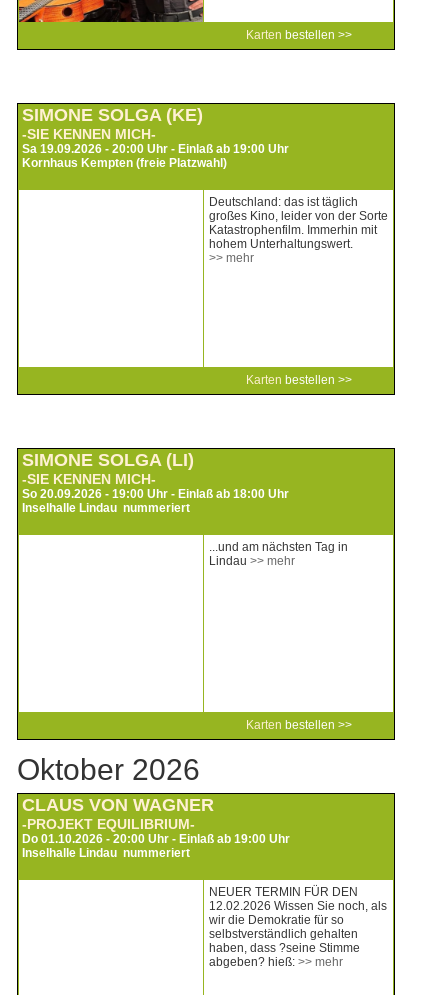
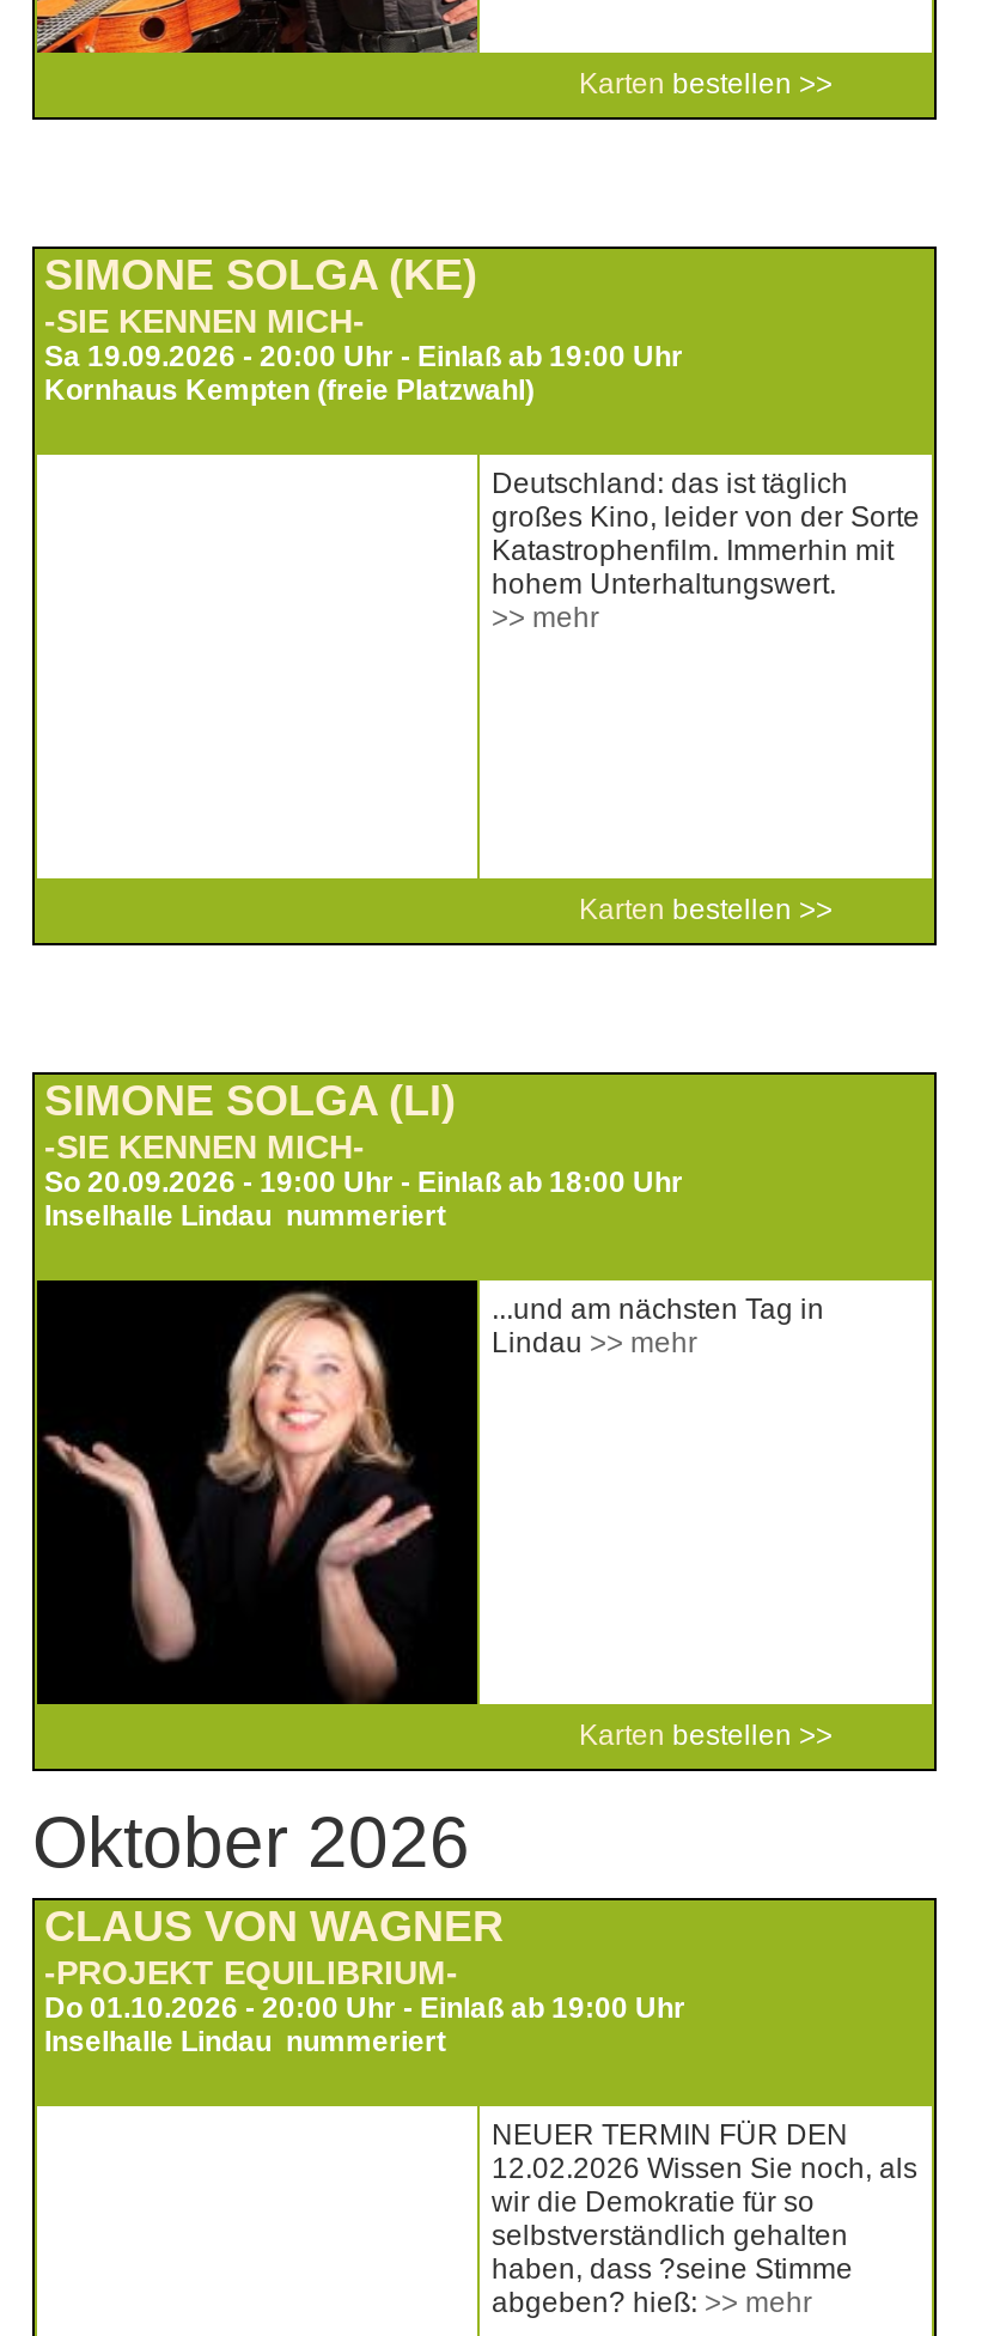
+ [image]
